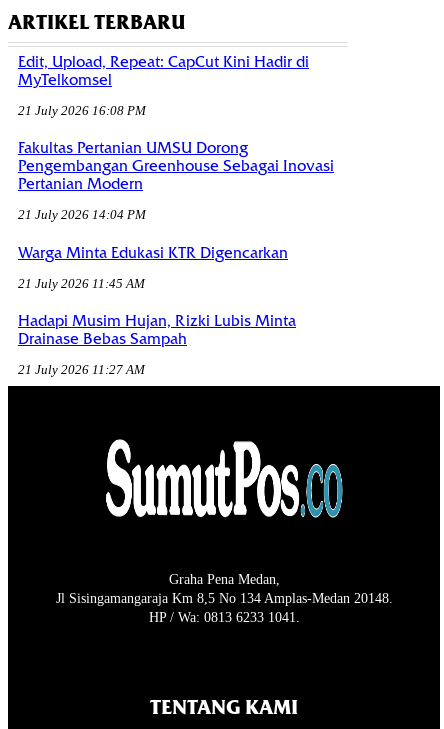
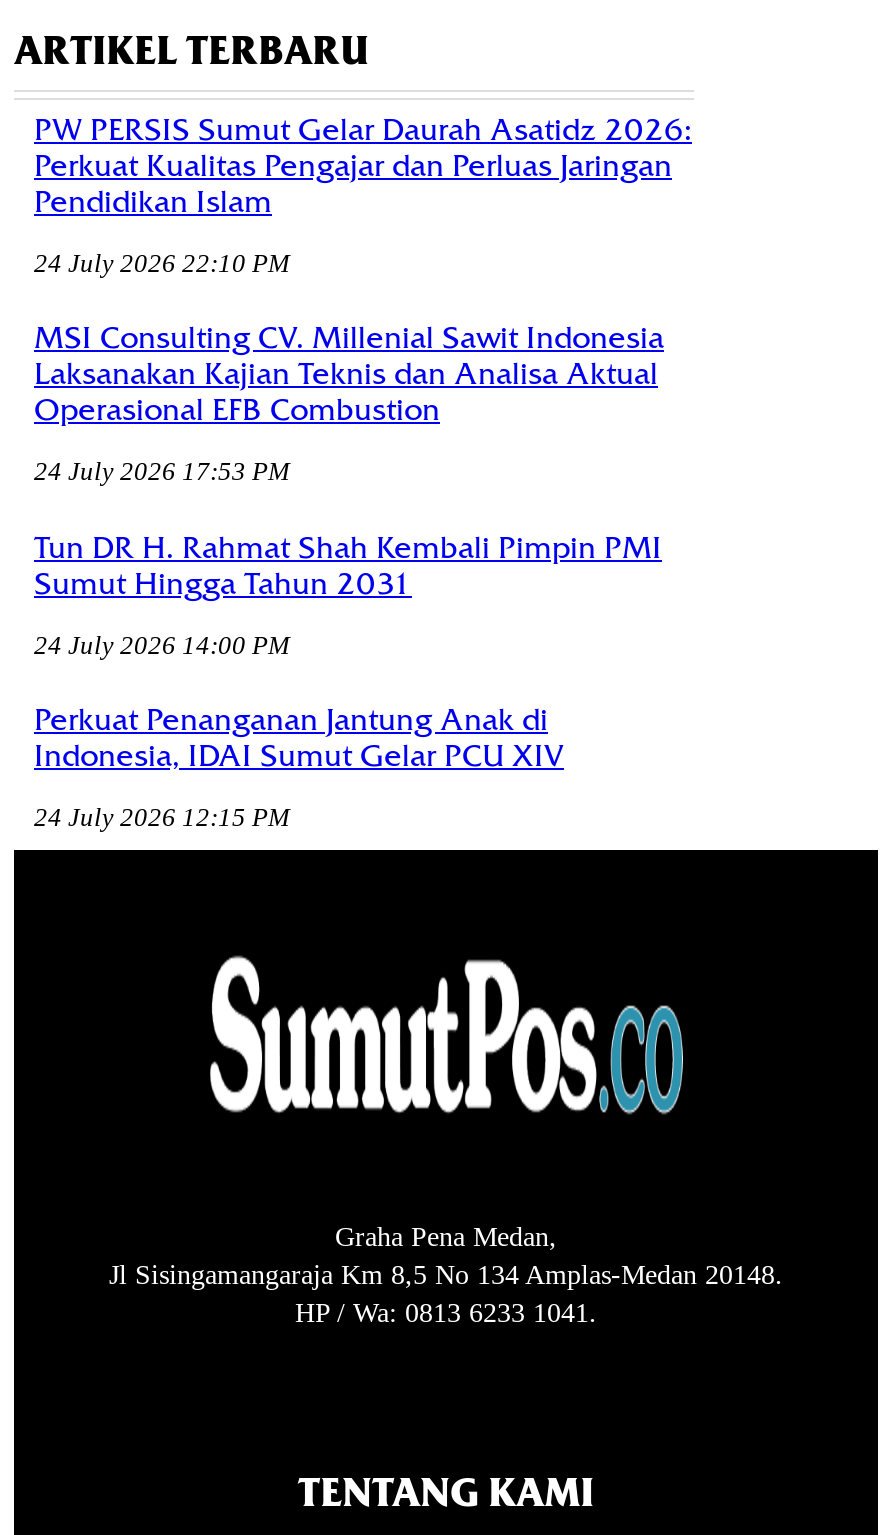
- Edit, Upload, Repeat: CapCut Kini Hadir di
- MyTelkomsel
+ PW PERSIS Sumut Gelar Daurah Asatidz 2026:
+ Perkuat Kualitas Pengajar dan Perluas Jaringan
+ Pendidikan Islam

- 21 July 2026 16:08 PM
+ 24 July 2026 22:10 PM

- Fakultas Pertanian UMSU Dorong
- Pengembangan Greenhouse Sebagai Inovasi
- Pertanian Modern
+ MSI Consulting CV. Millenial Sawit Indonesia
+ Laksanakan Kajian Teknis dan Analisa Aktual
+ Operasional EFB Combustion

- 21 July 2026 14:04 PM
+ 24 July 2026 17:53 PM

- Warga Minta Edukasi KTR Digencarkan
+ Tun DR H. Rahmat Shah Kembali Pimpin PMI
+ Sumut Hingga Tahun 2031

- 21 July 2026 11:45 AM
+ 24 July 2026 14:00 PM

- Hadapi Musim Hujan, Rizki Lubis Minta
- Drainase Bebas Sampah
+ Perkuat Penanganan Jantung Anak di
+ Indonesia, IDAI Sumut Gelar PCU XIV

- 21 July 2026 11:27 AM
+ 24 July 2026 12:15 PM
